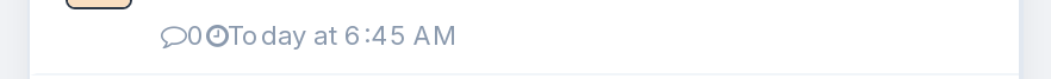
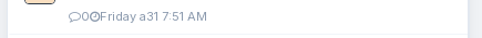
- 0 Today at 6:45 AM
+ 0 Friday a31 7:51 AM
